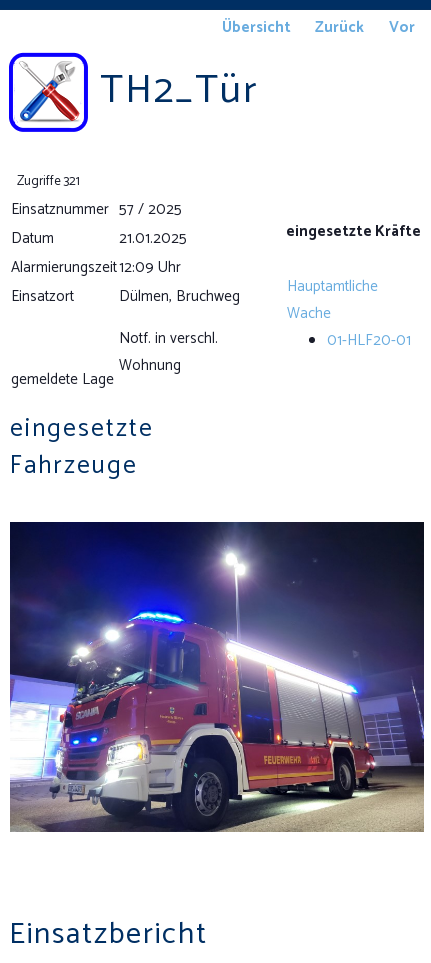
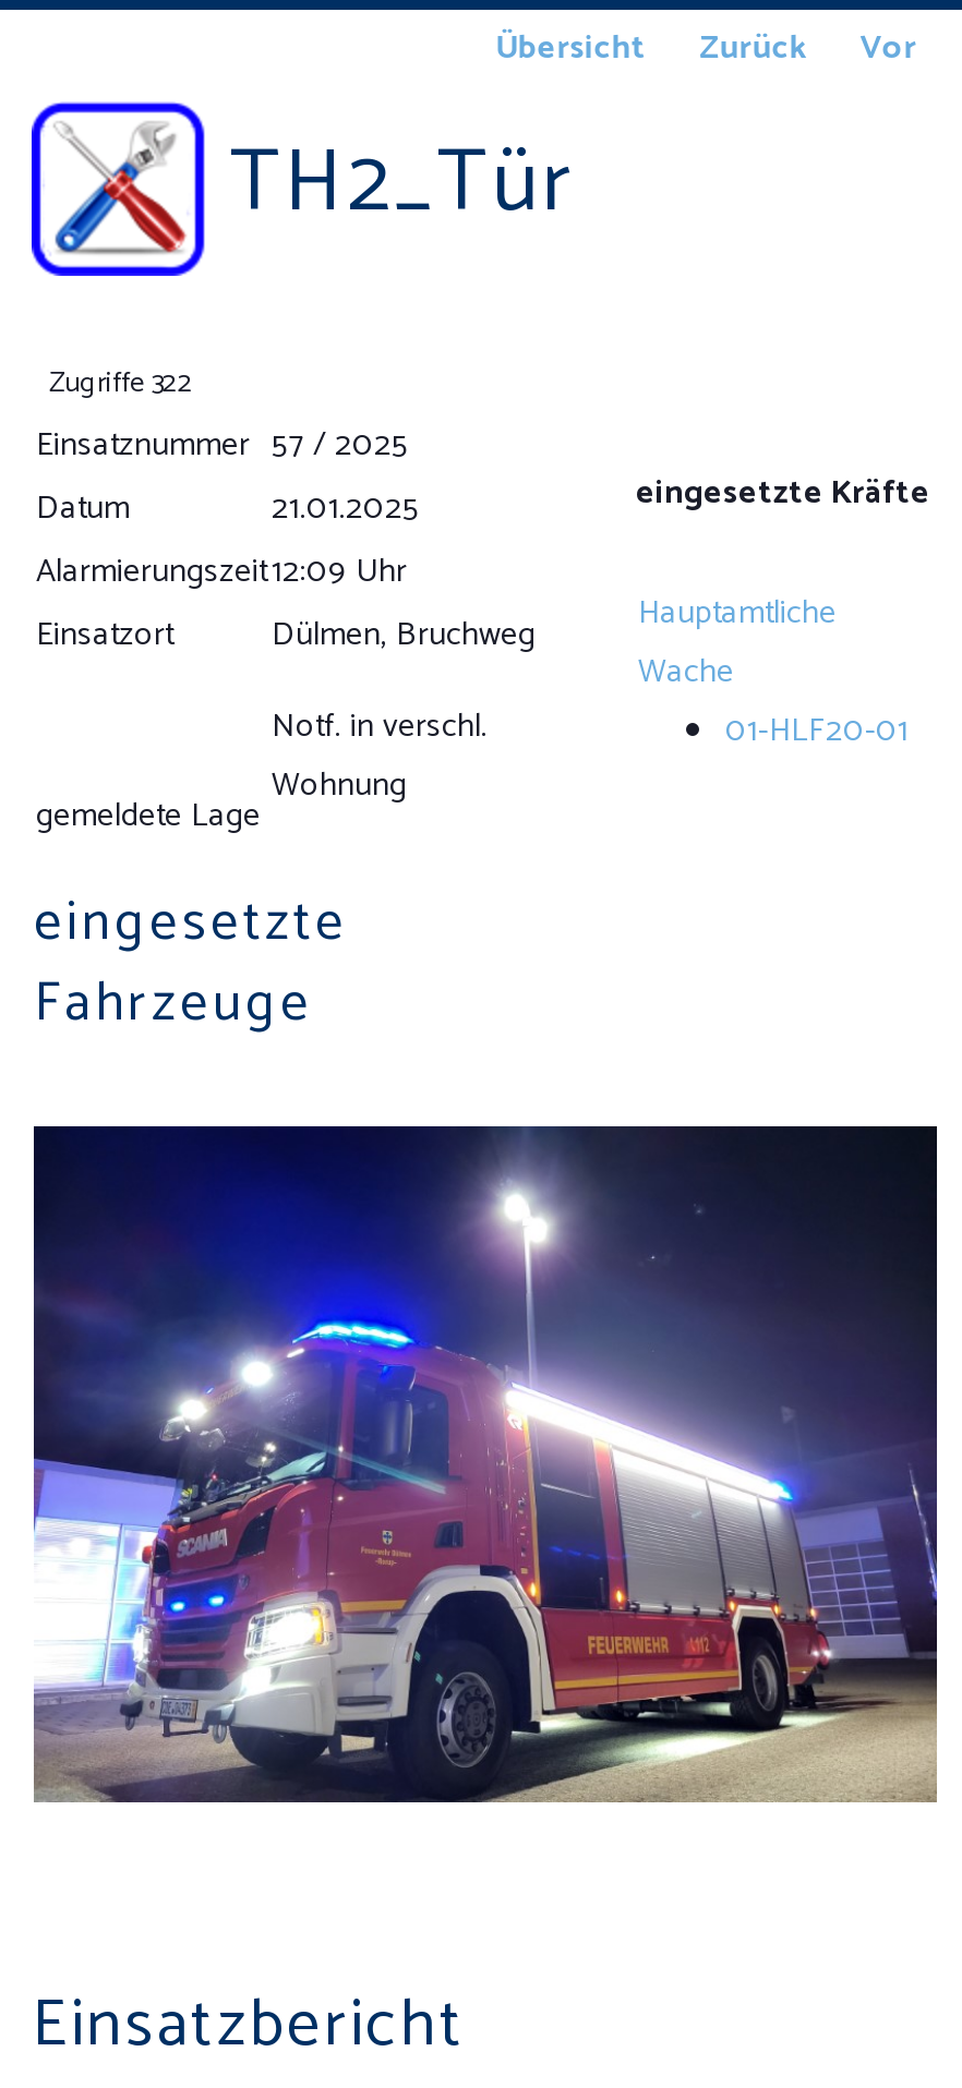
- Zugriffe 321
+ Zugriffe 322
